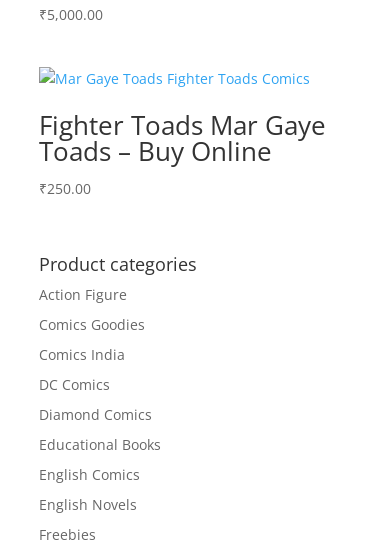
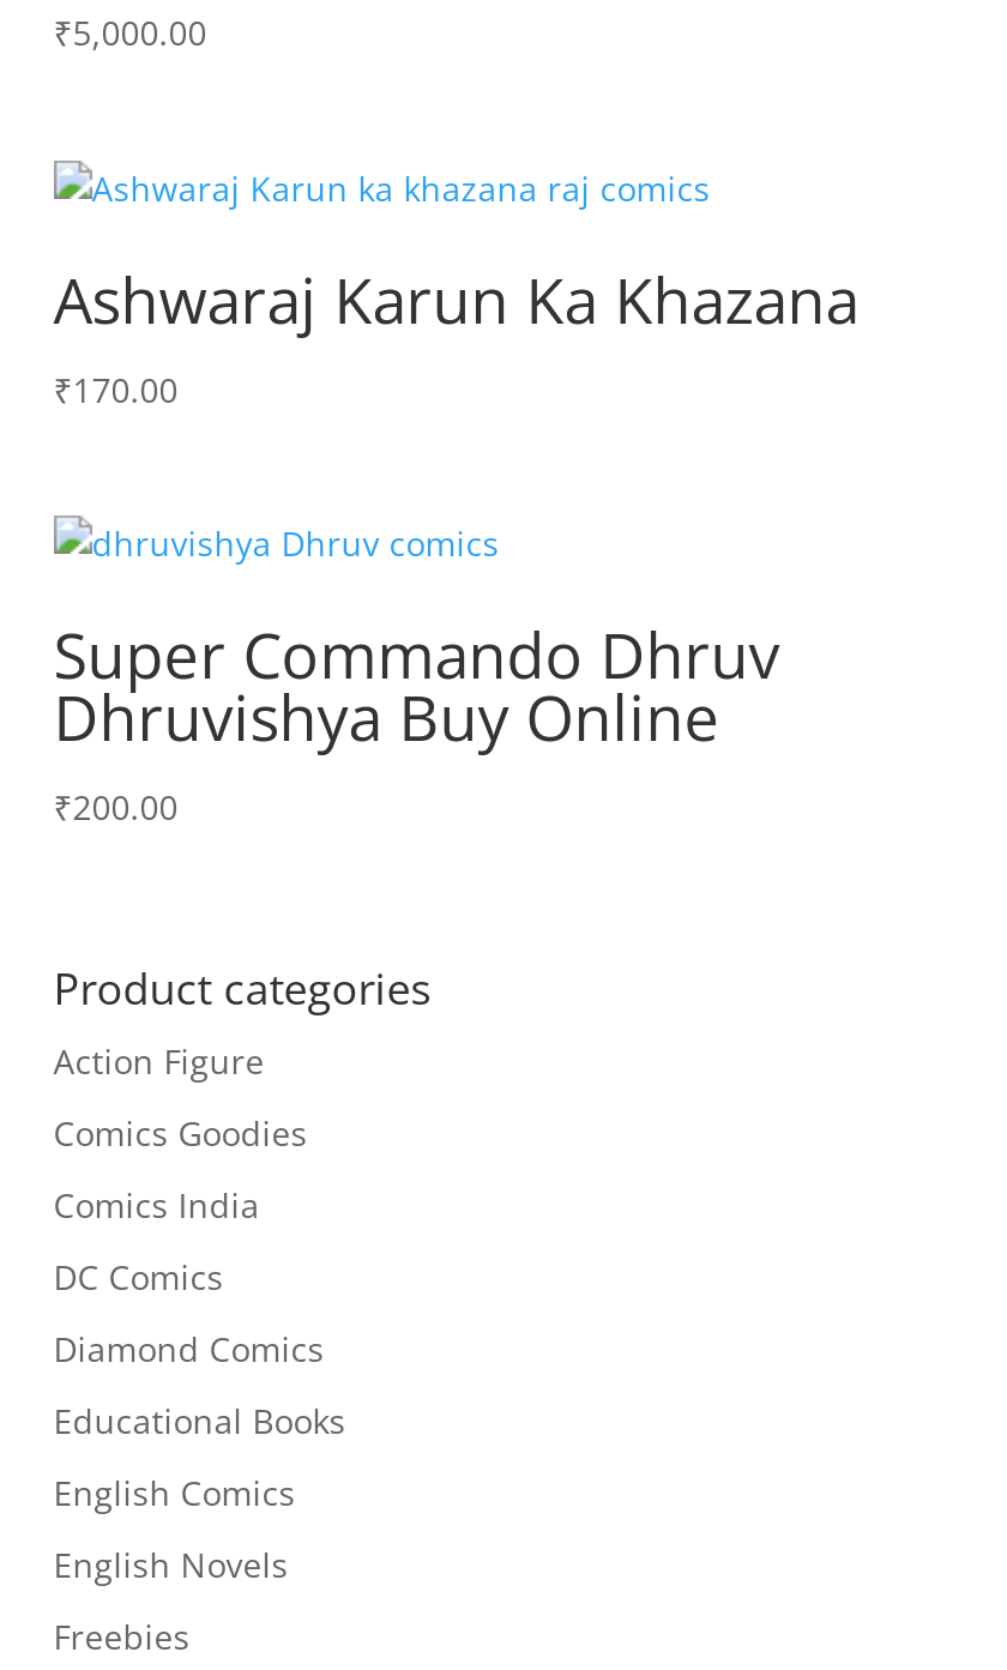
- Fighter Toads Mar Gaye
- Toads – Buy Online
- ₹250.00
+ Ashwaraj Karun Ka Khazana
+ ₹170.00
+ Super Commando Dhruv
+ Dhruvishya Buy Online
+ ₹200.00
